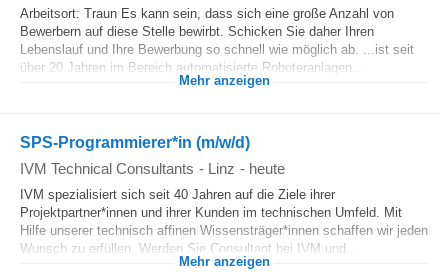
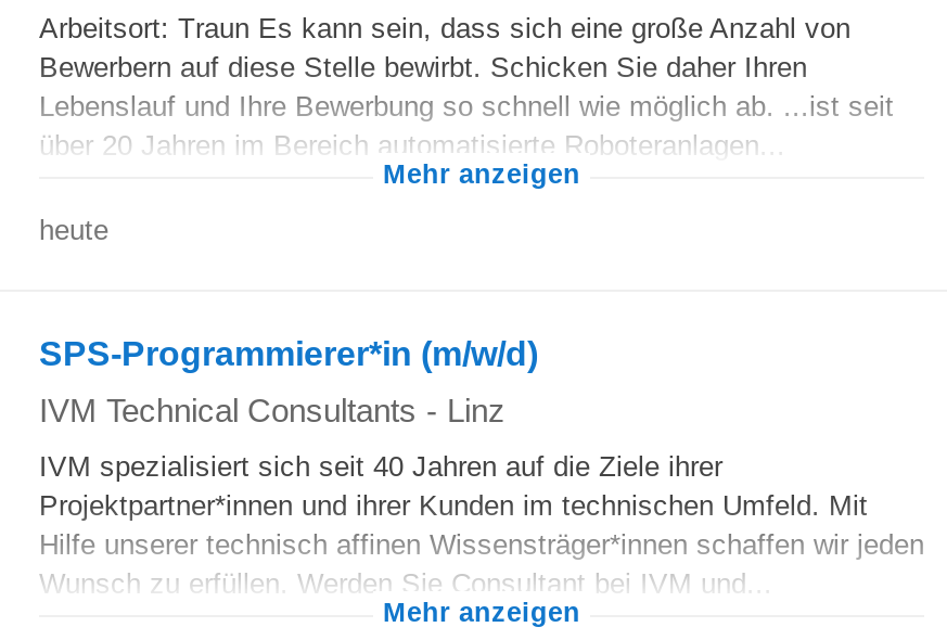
+ heute

- IVM Technical Consultants - Linz - heute
+ IVM Technical Consultants - Linz
